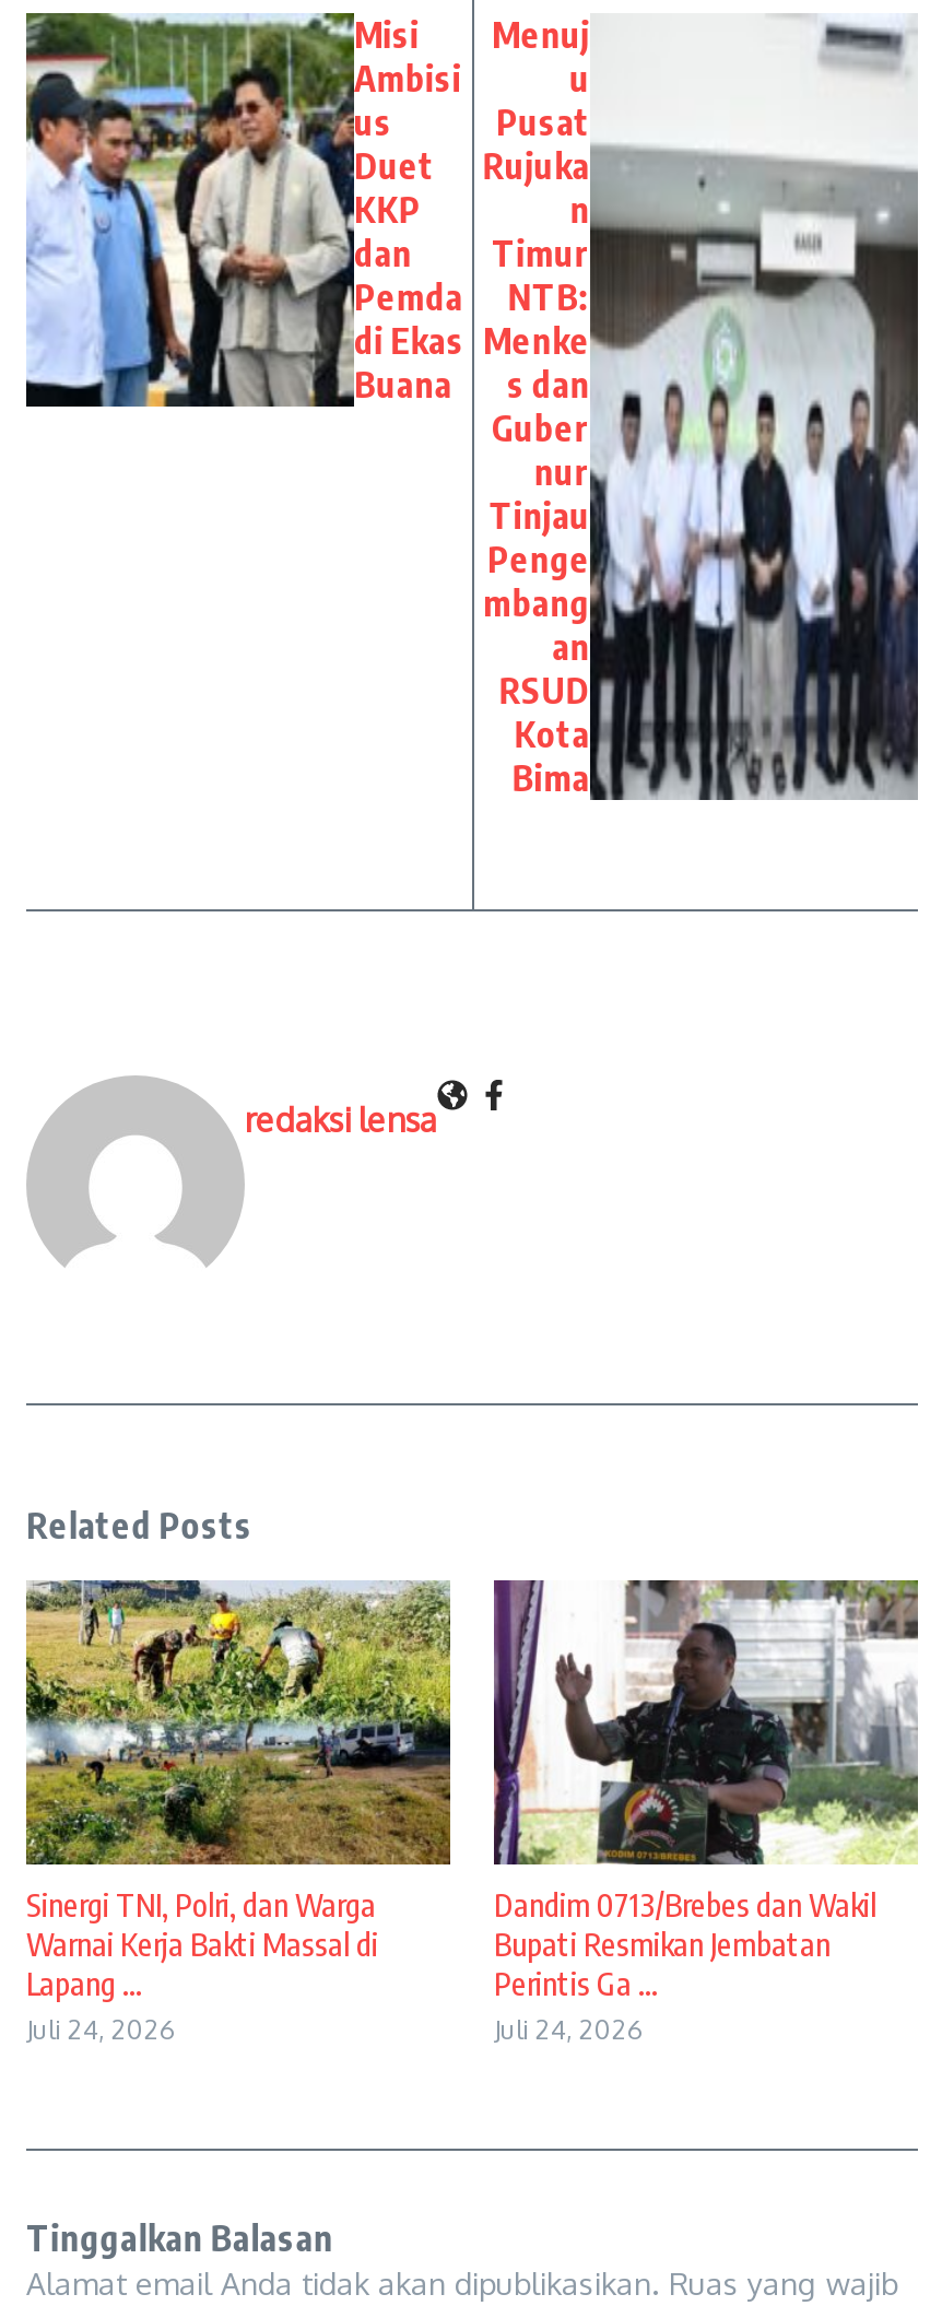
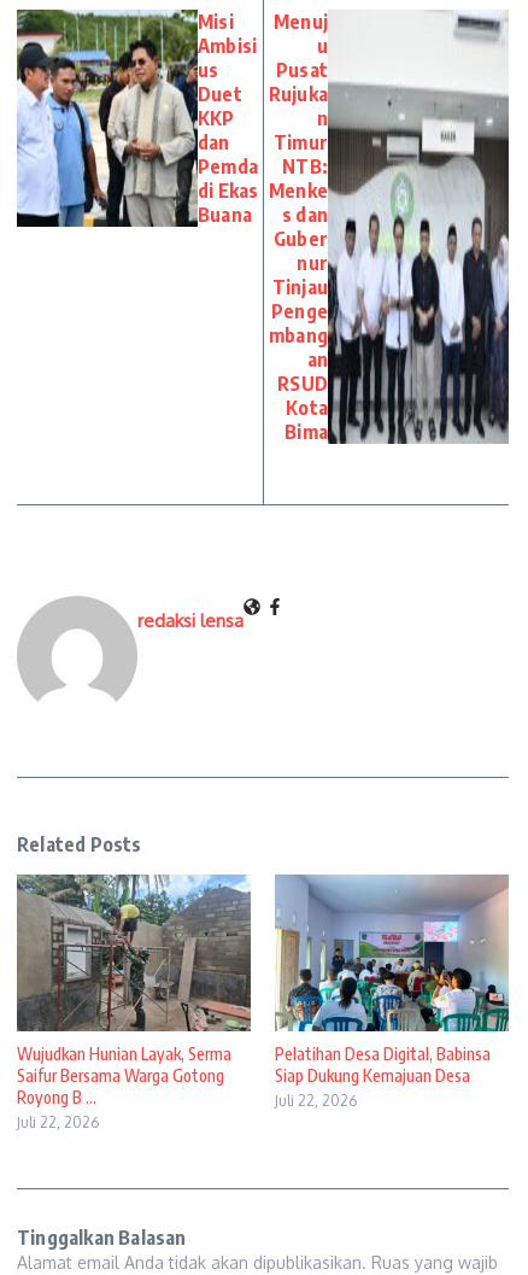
- [image]
- Sinergi TNI, Polri, dan Warga
- Warnai Kerja Bakti Massal di
- Lapang ...
- Juli 24, 2026
+ [image]
+ Wujudkan Hunian Layak, Serma
+ Saifur Bersama Warga Gotong
+ Royong B ...
+ Juli 22, 2026

- [image]
- Dandim 0713/Brebes dan Wakil
- Bupati Resmikan Jembatan
- Perintis Ga ...
- Juli 24, 2026
+ [image]
+ Pelatihan Desa Digital, Babinsa
+ Siap Dukung Kemajuan Desa
+ Juli 22, 2026
